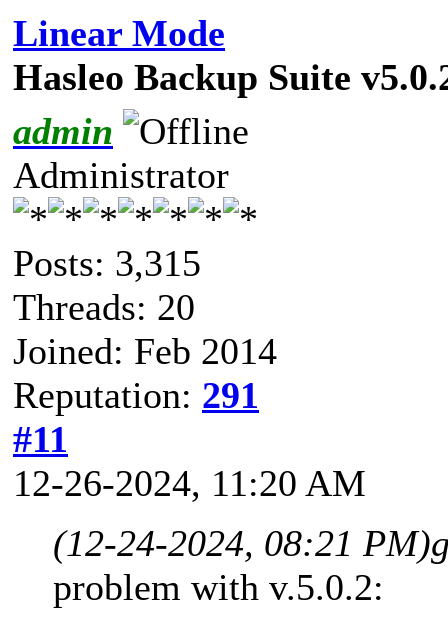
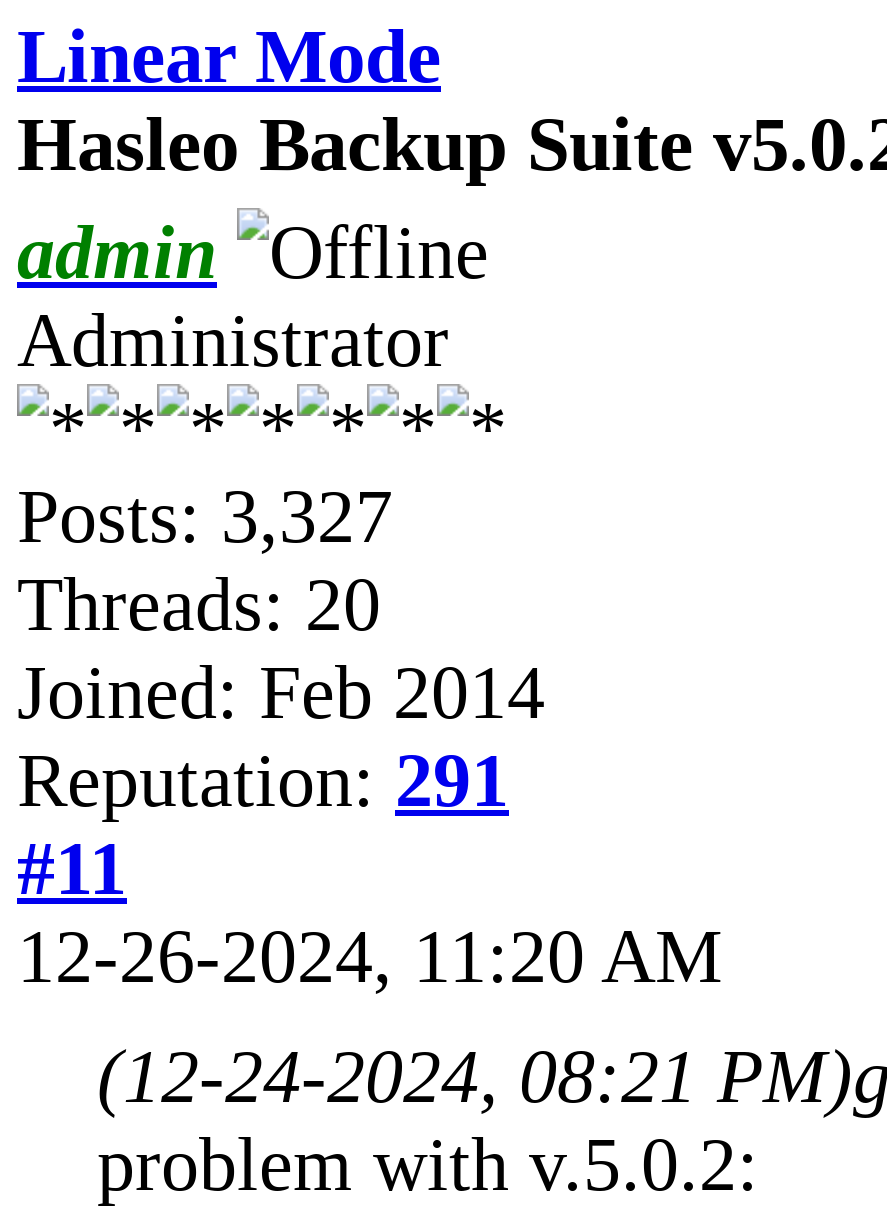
- Posts: 3,315
+ Posts: 3,327
